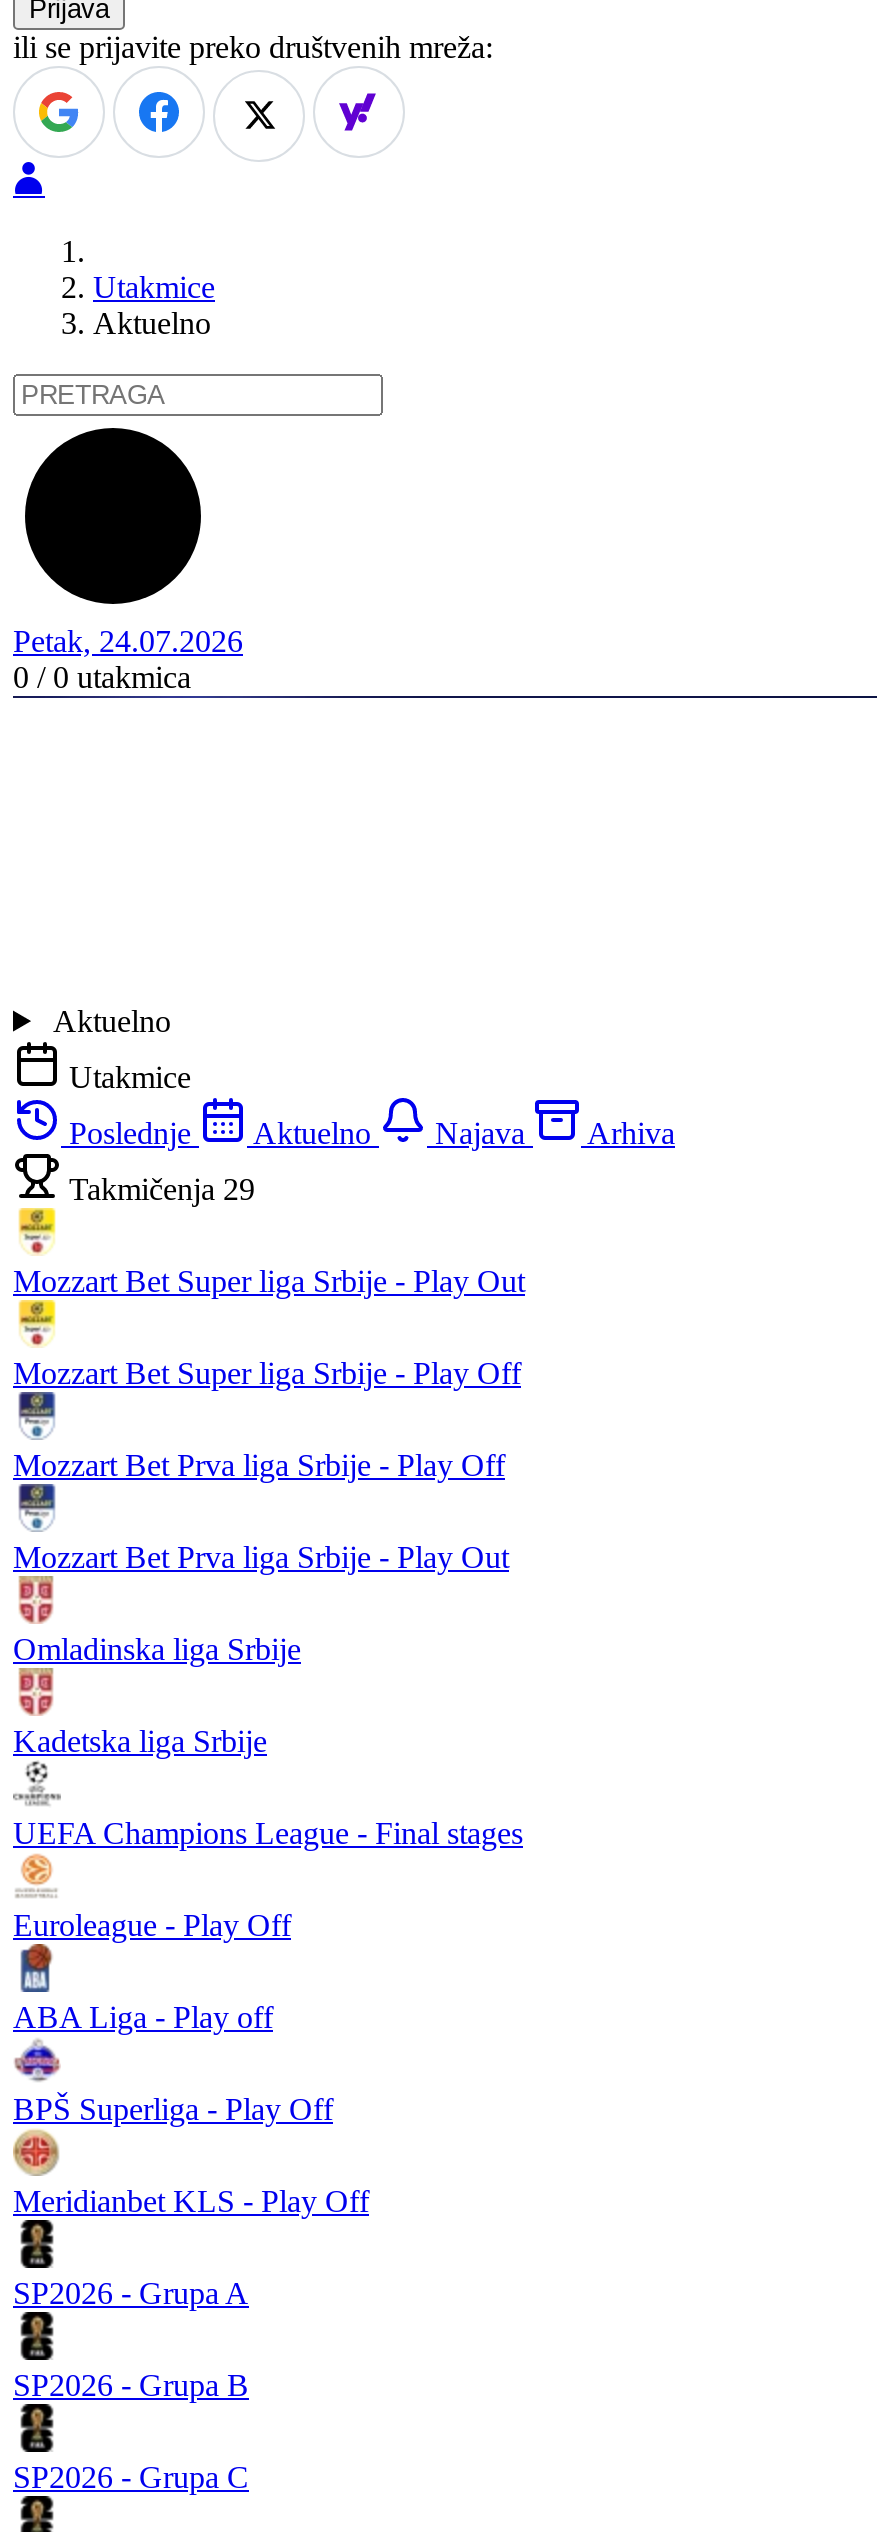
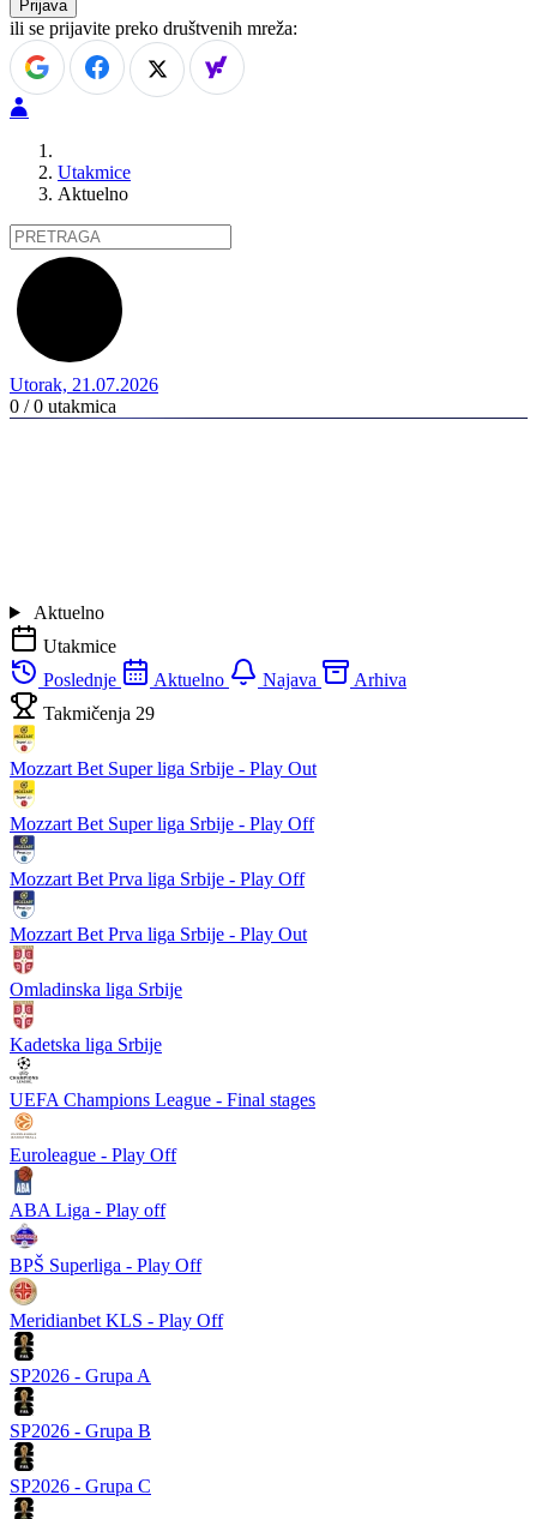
- Petak, 24.07.2026
+ Utorak, 21.07.2026
